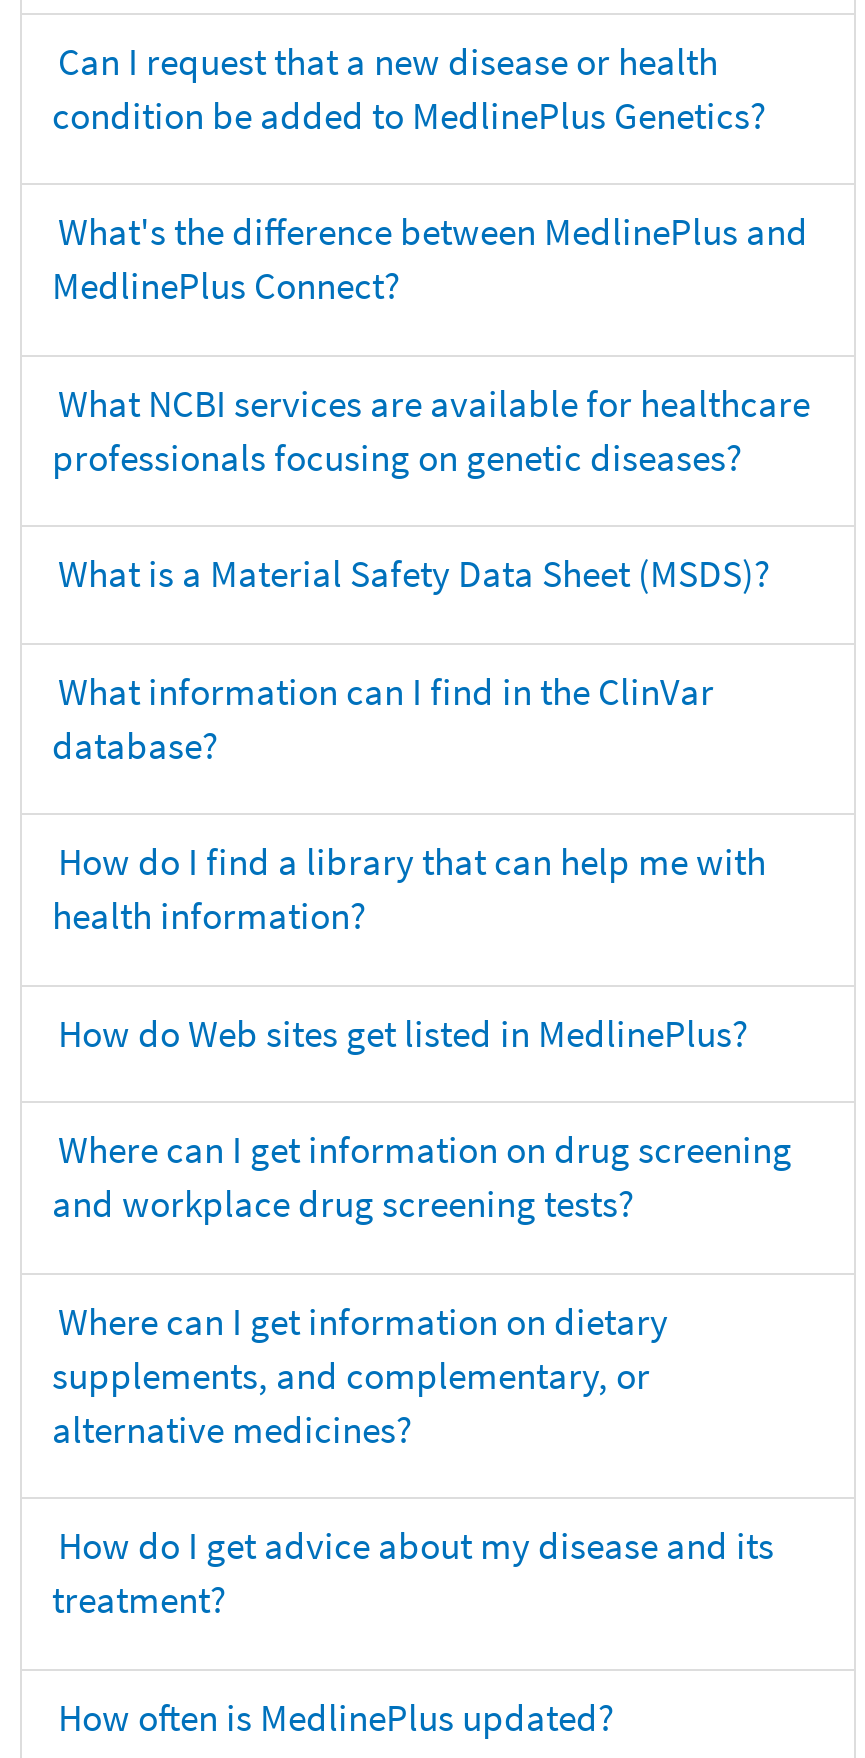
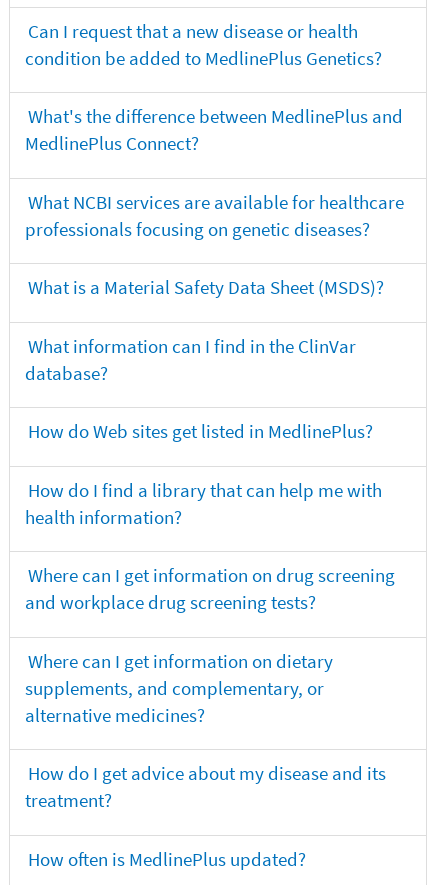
moved down: How do I find a library that can help me with | health information?

moved up: How do Web sites get listed in MedlinePlus?
